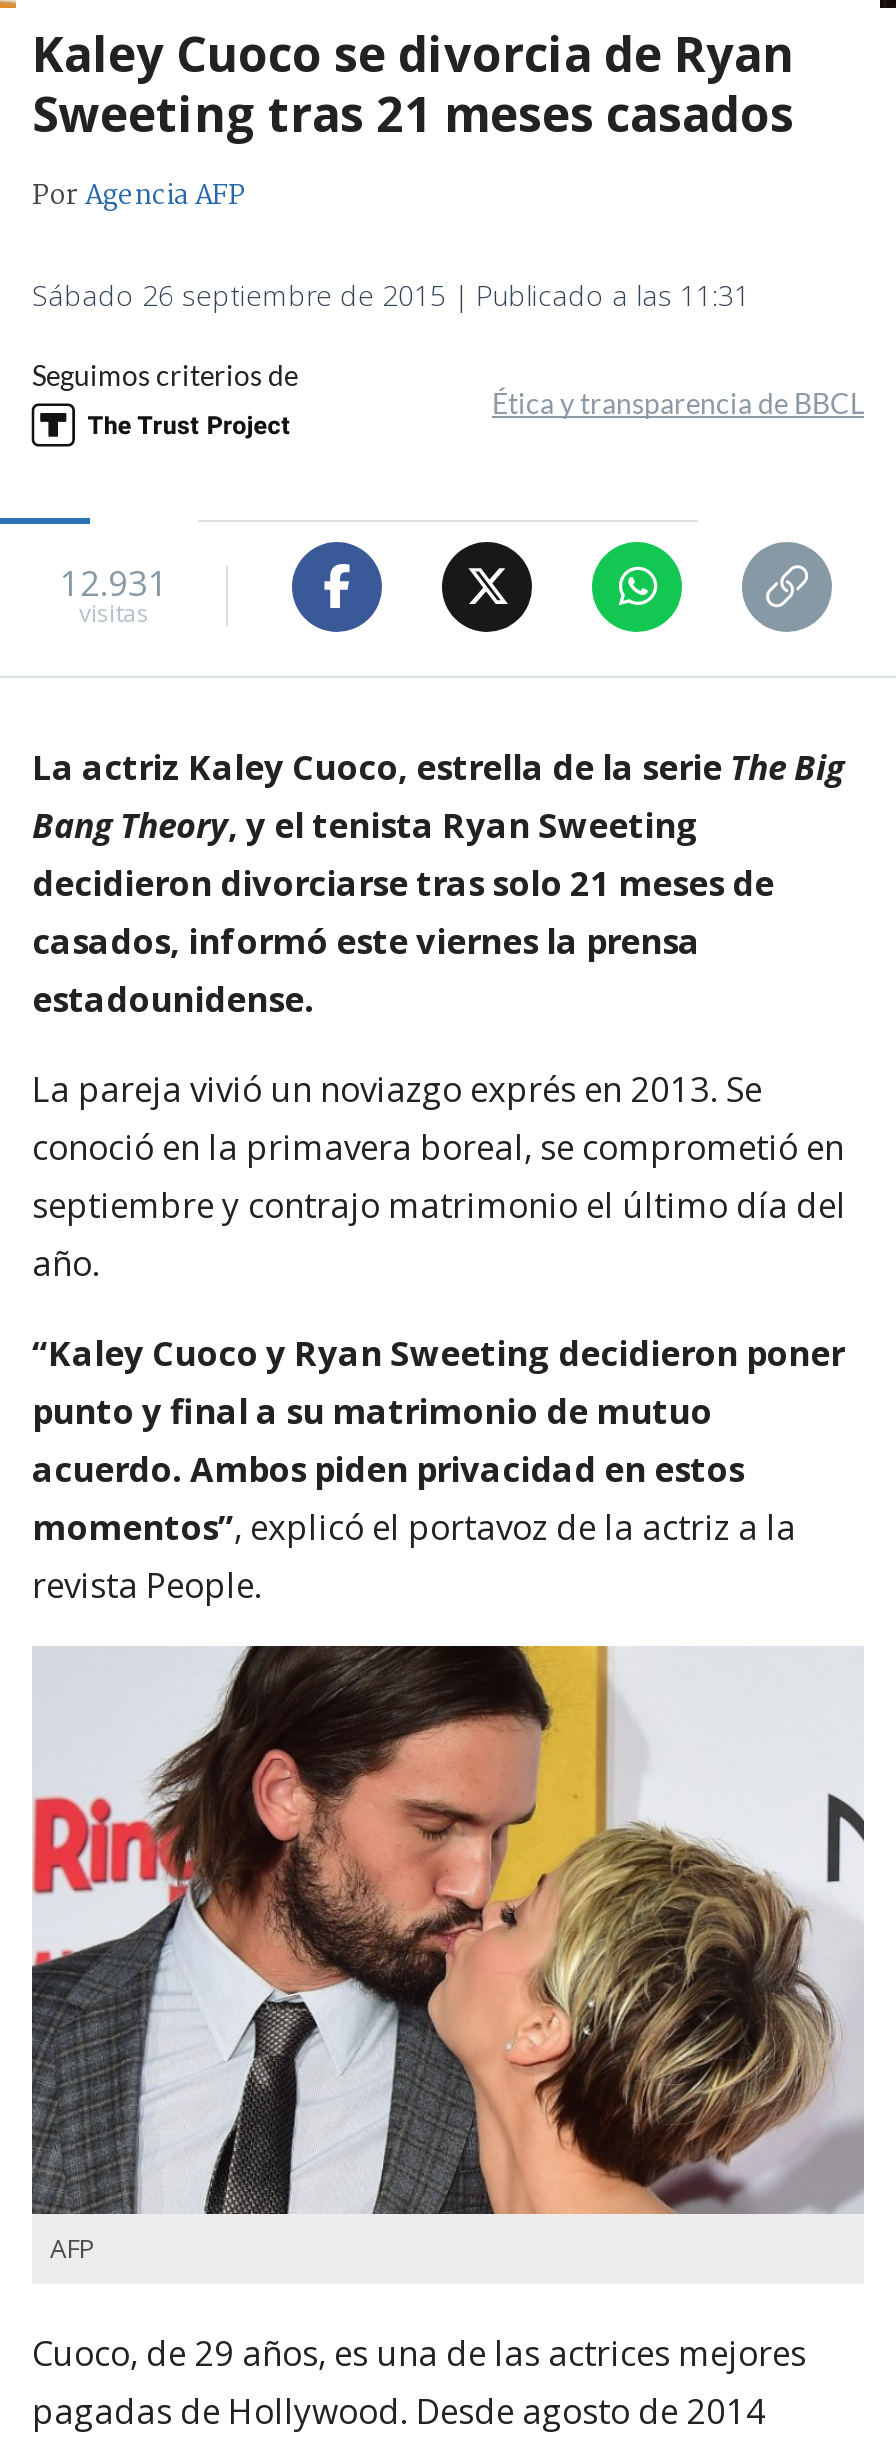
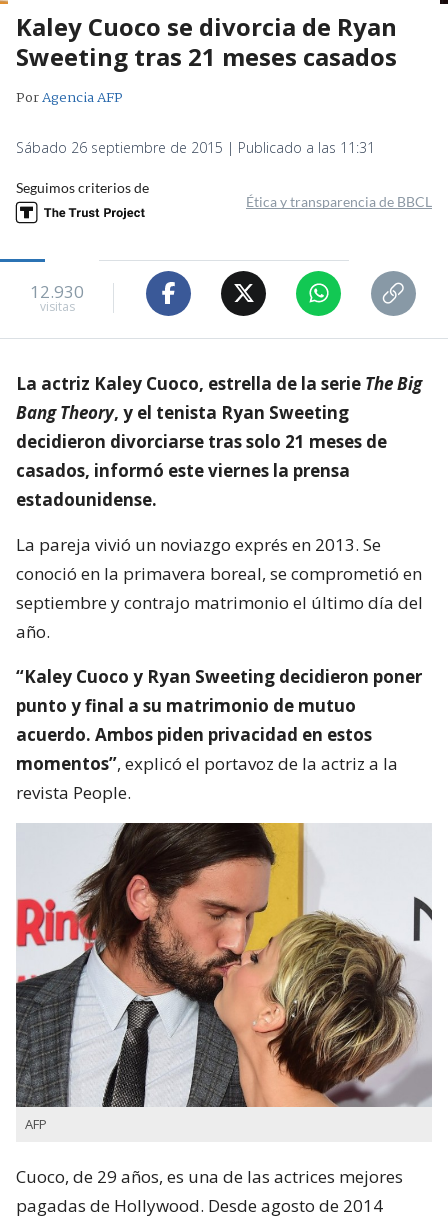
- 12.931
+ 12.930
